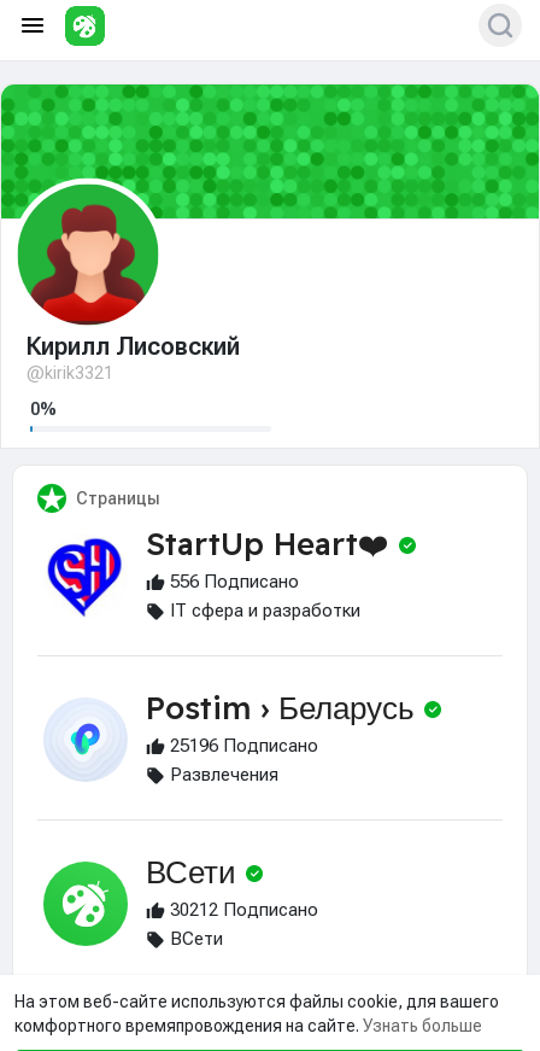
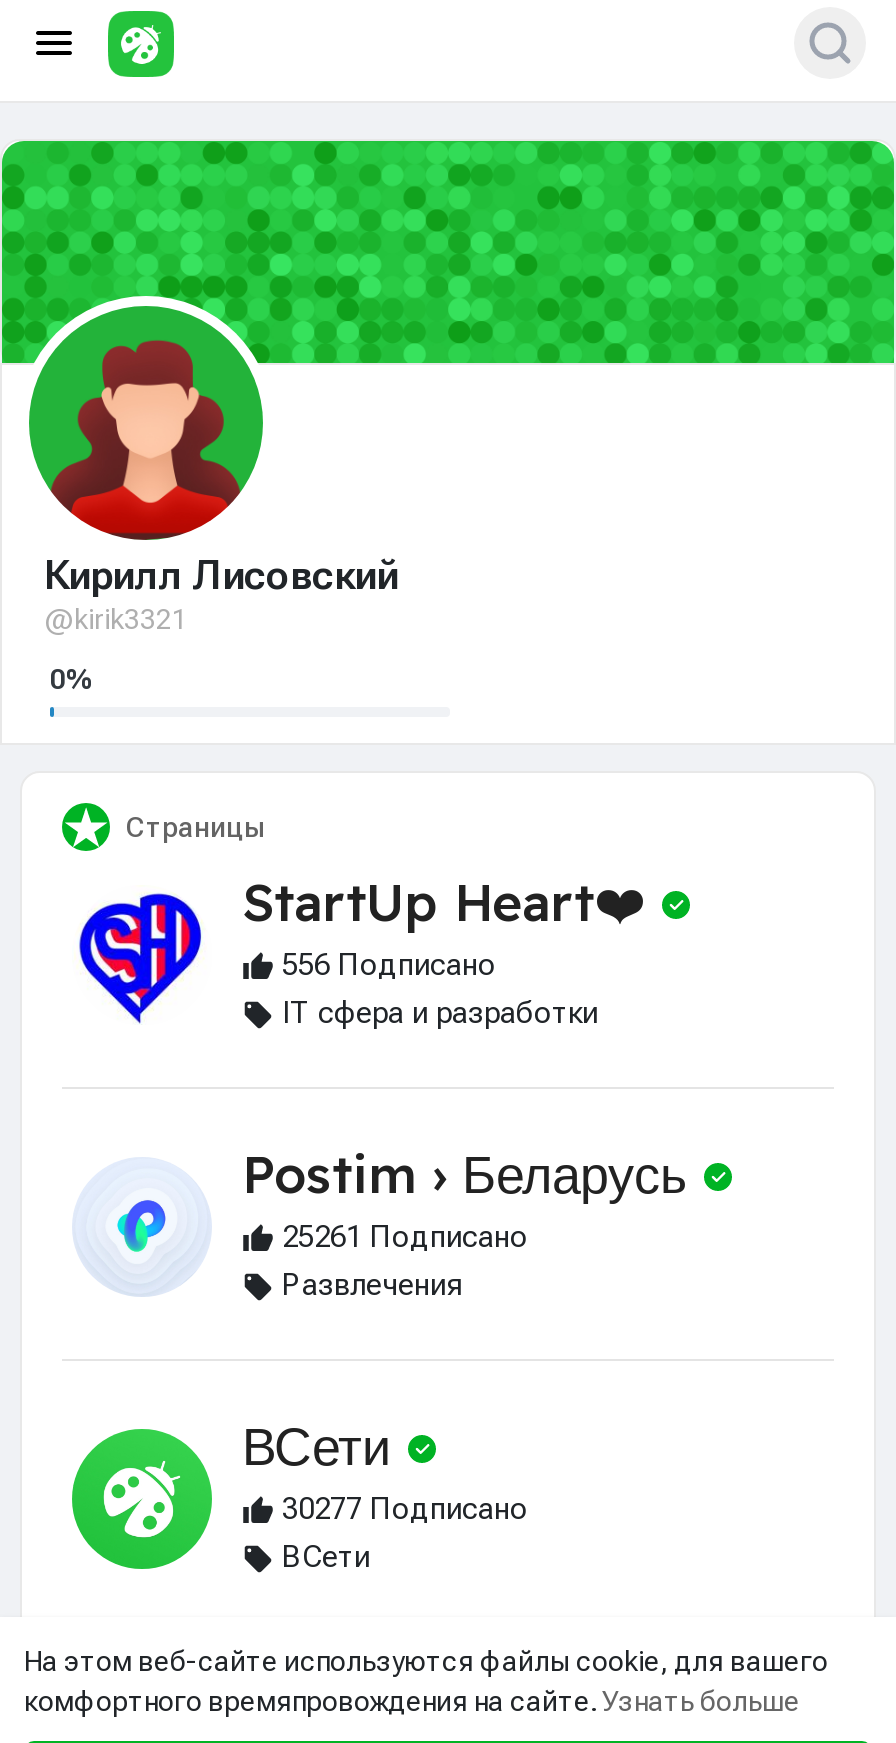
- 25196 Подписано
+ 25261 Подписано

- 30212 Подписано
+ 30277 Подписано
